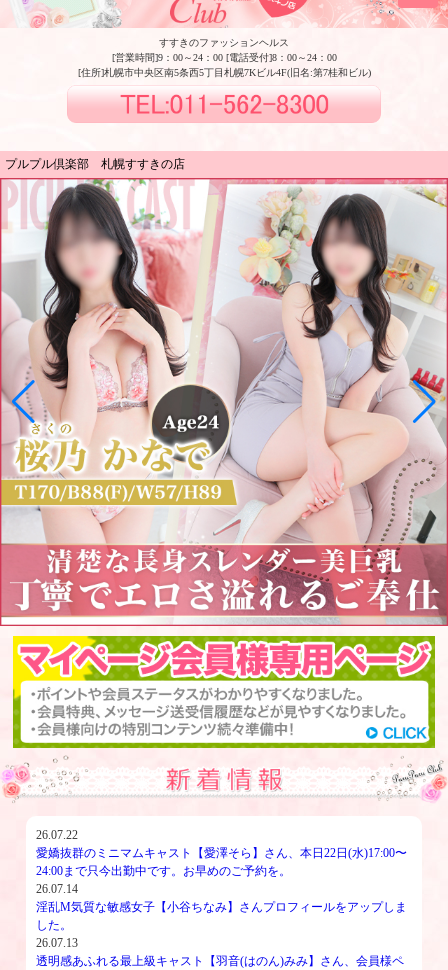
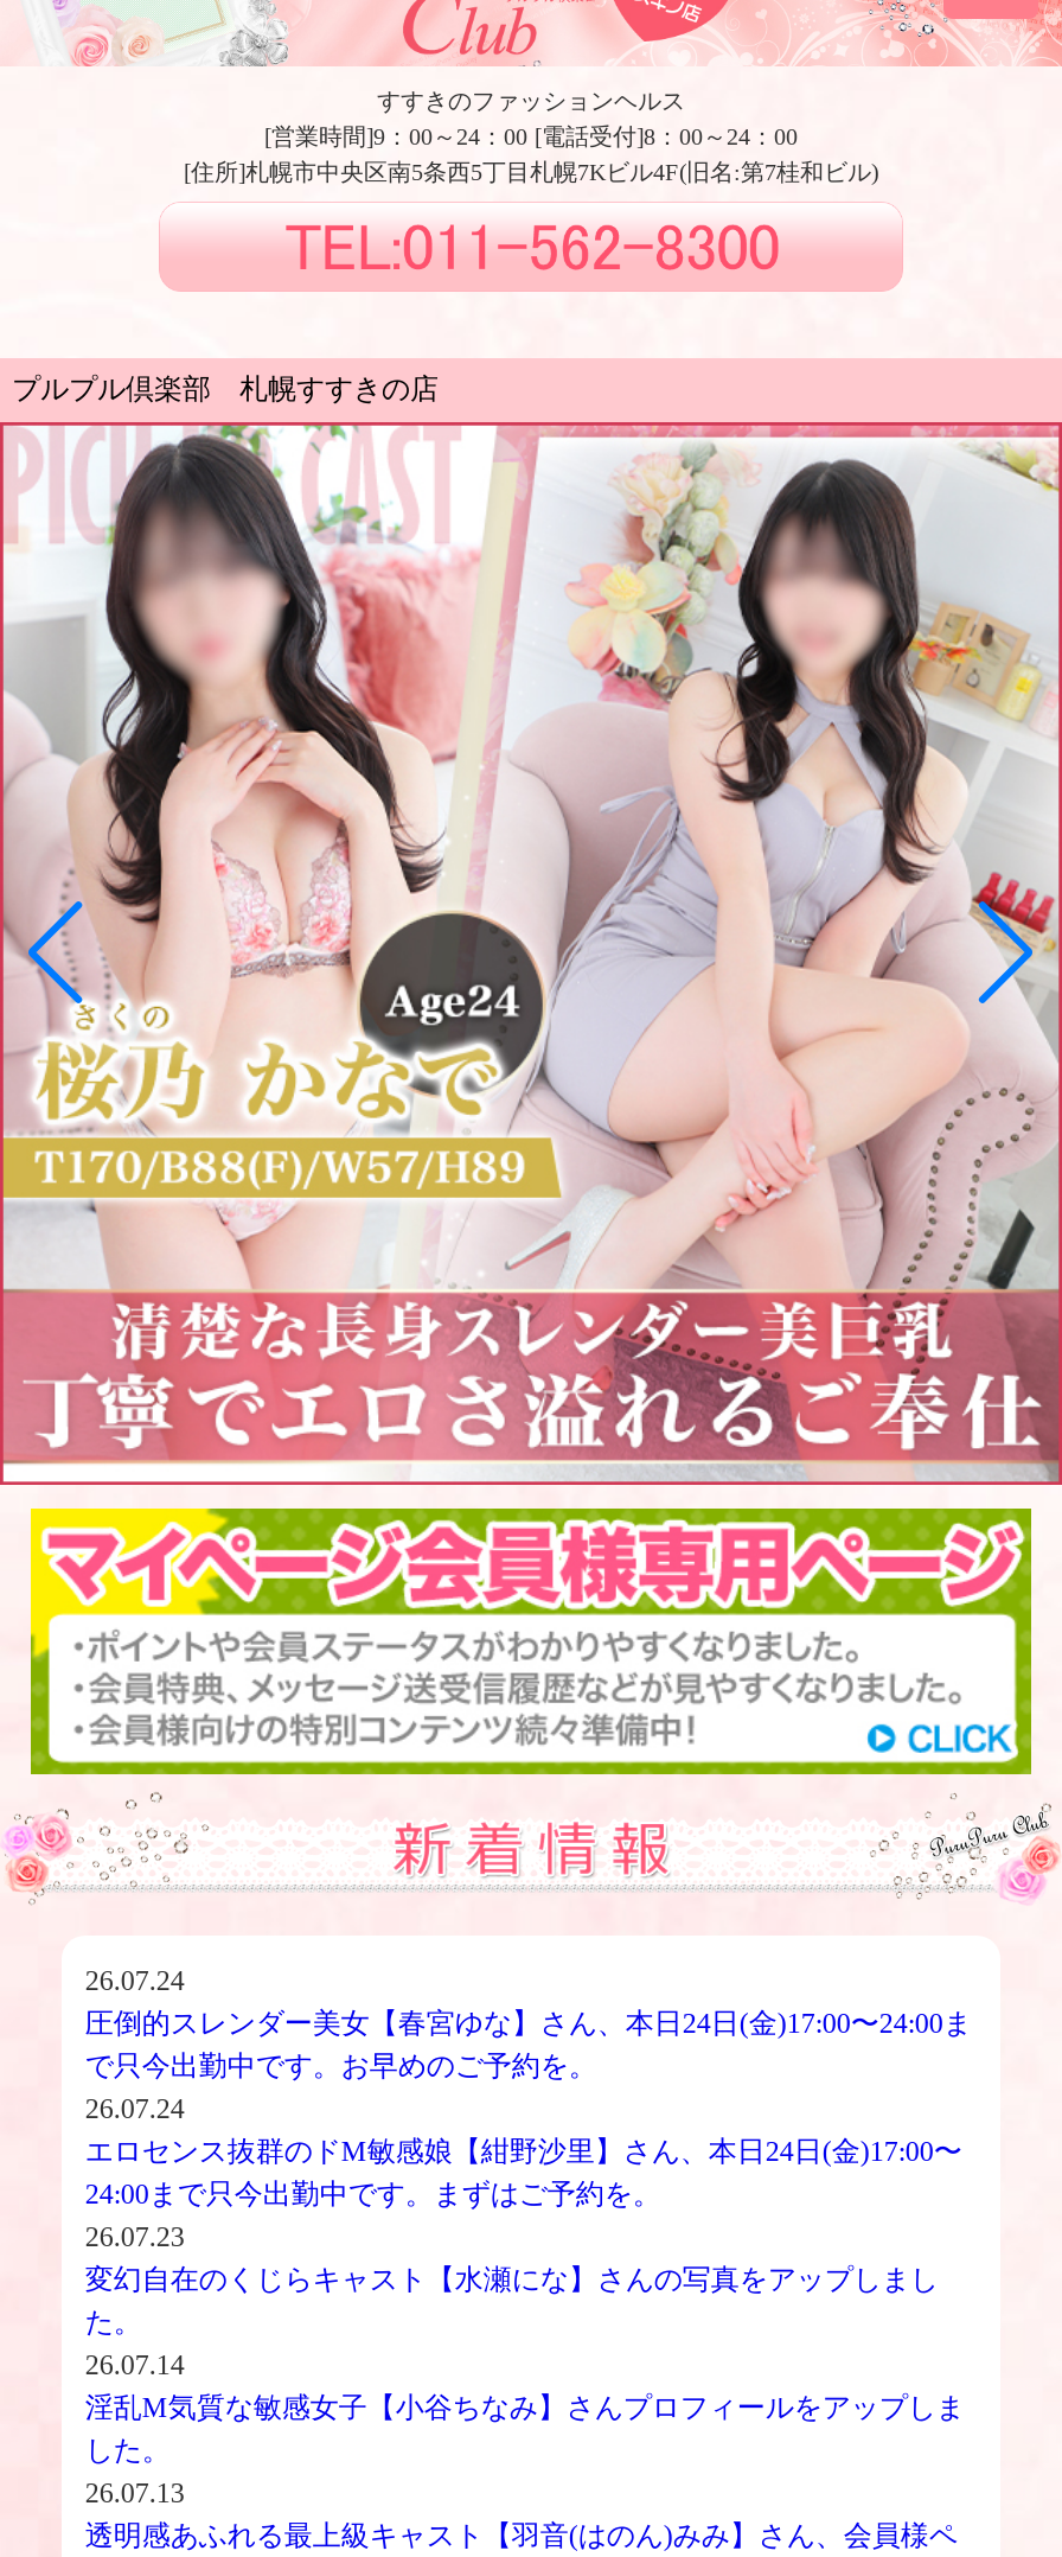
- 26.07.22
- 愛嬌抜群のミニマムキャスト【愛澤そら】さん、本日22日(水)17:00〜
- 24:00まで只今出勤中です。お早めのご予約を。
+ 26.07.24
+ 圧倒的スレンダー美女【春宮ゆな】さん、本日24日(金)17:00〜24:00ま
+ で只今出勤中です。お早めのご予約を。
+ 26.07.24
+ エロセンス抜群のドM敏感娘【紺野沙里】さん、本日24日(金)17:00〜
+ 24:00まで只今出勤中です。まずはご予約を。
+ 26.07.23
+ 変幻自在のくじらキャスト【水瀬にな】さんの写真をアップしまし
+ た。
